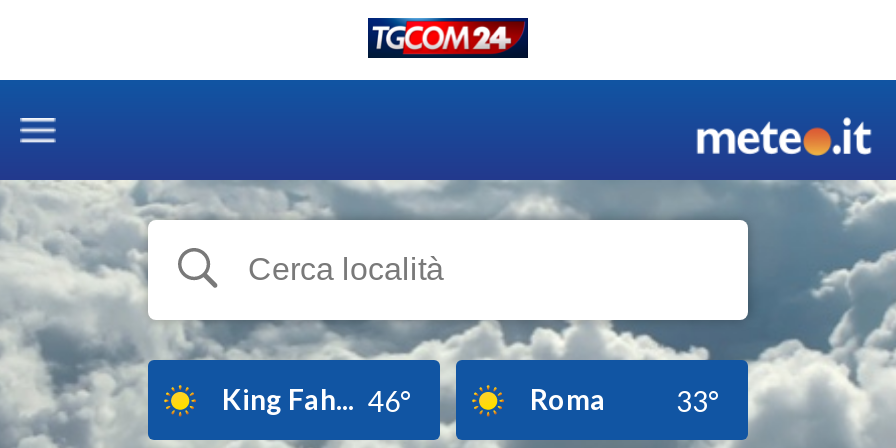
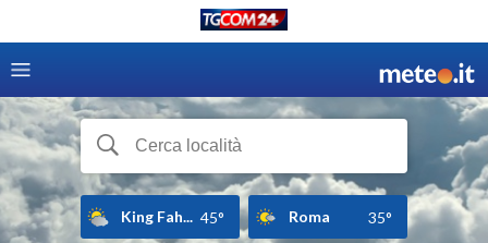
- King Fah... 46°
+ King Fah... 45°

- 33°
+ 35°
